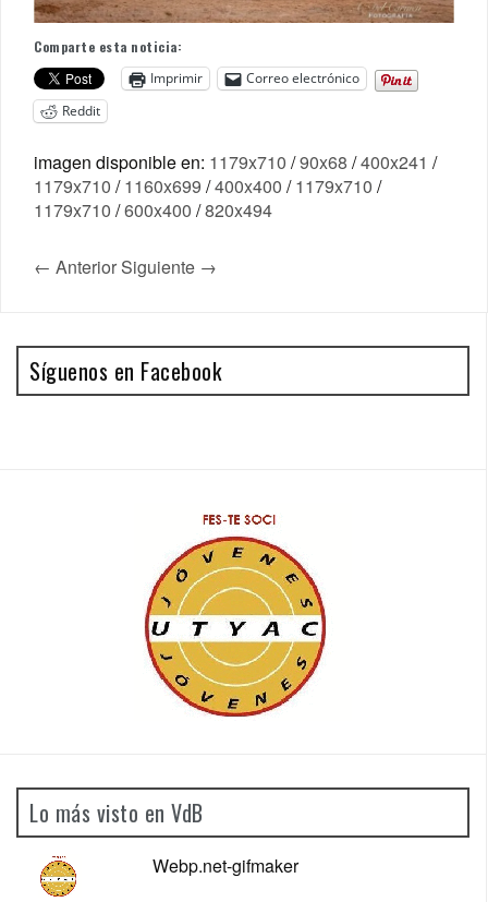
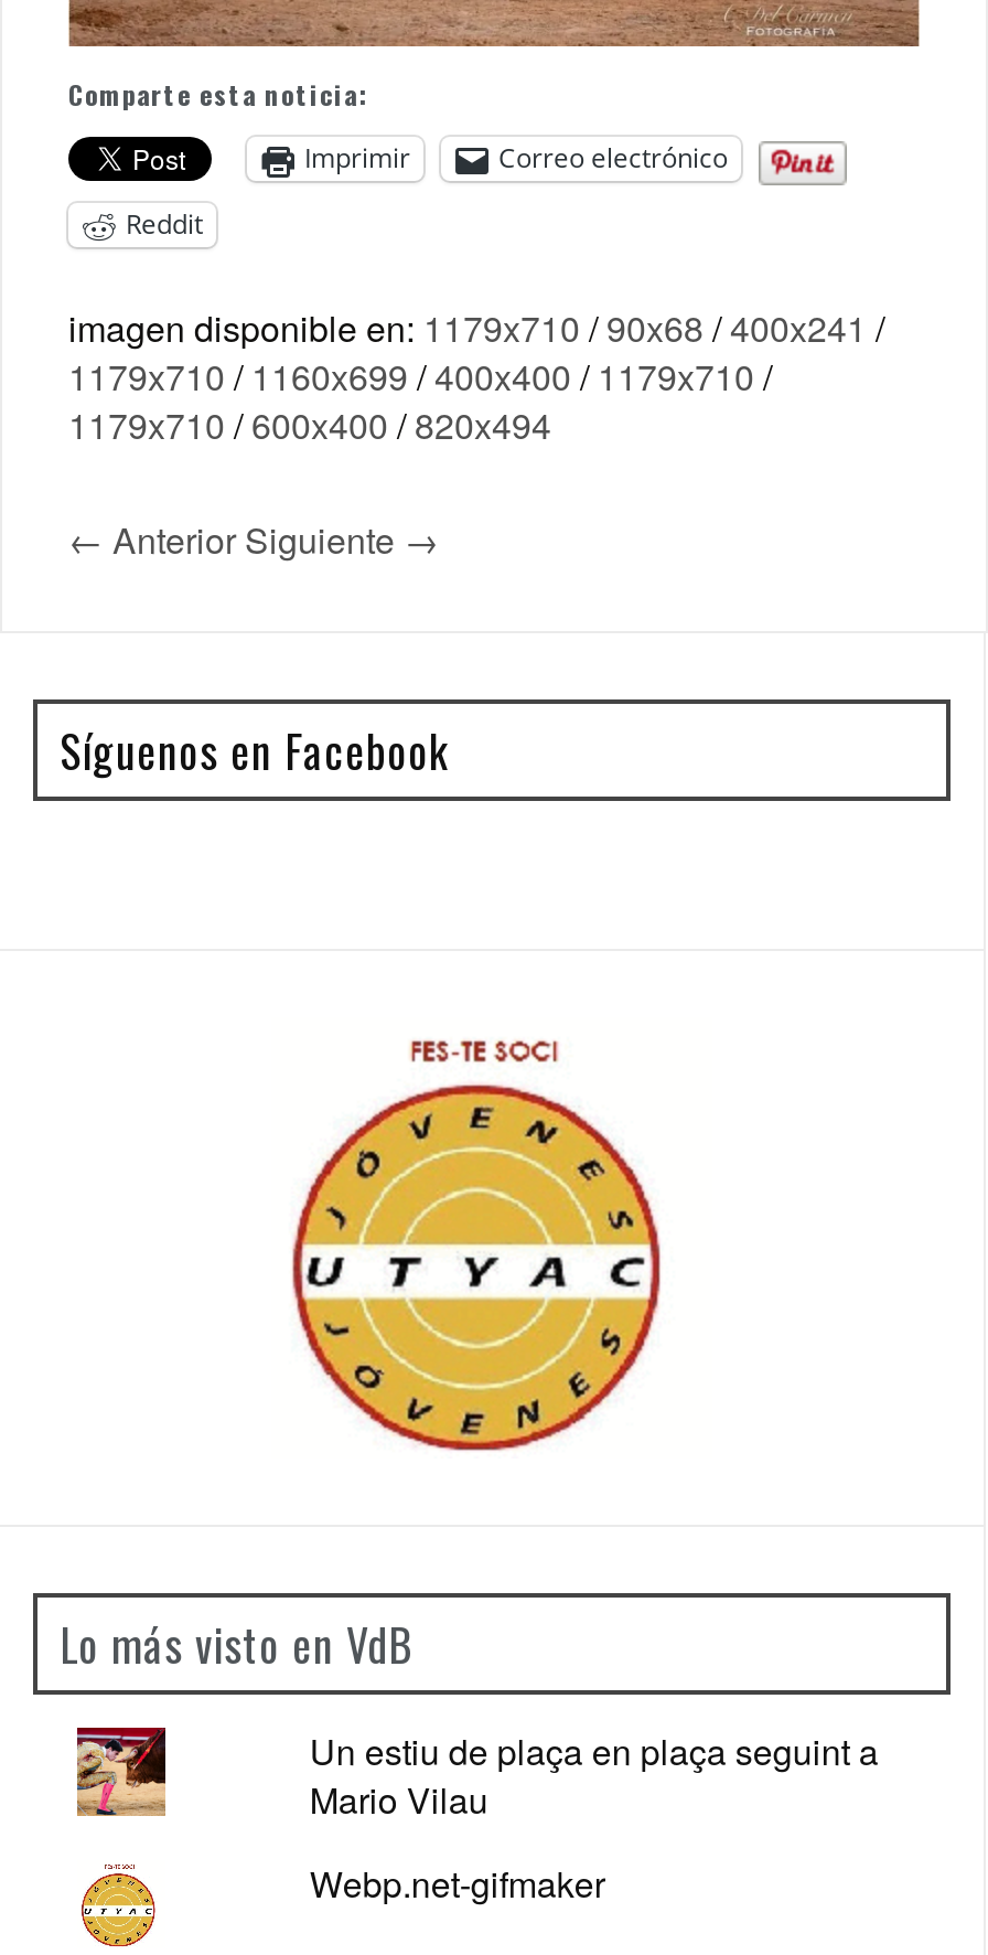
+ [image]

+ Un estiu de plaça en plaça seguint a
+ Mario Vilau
